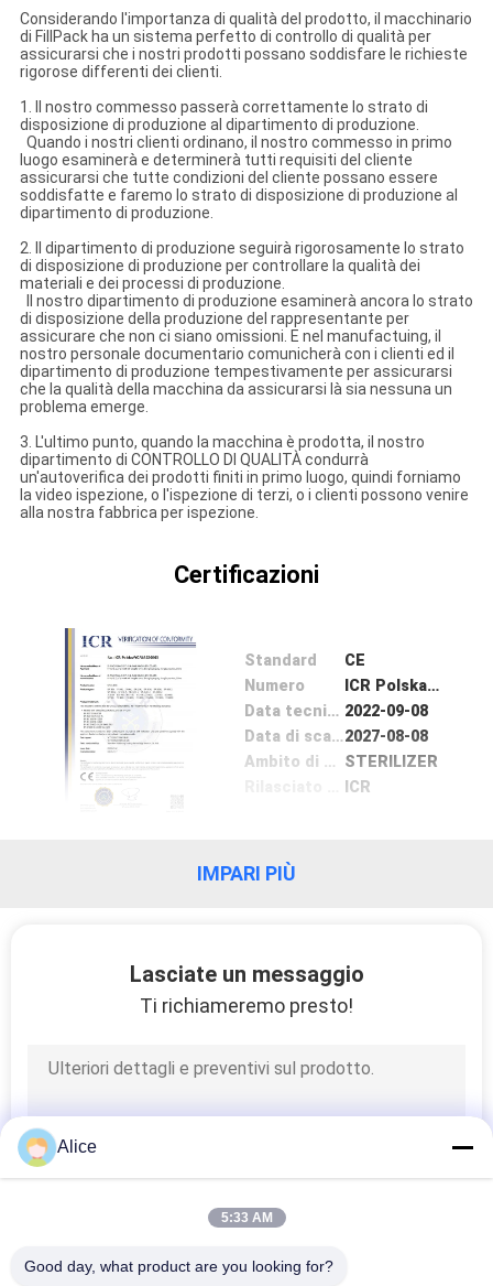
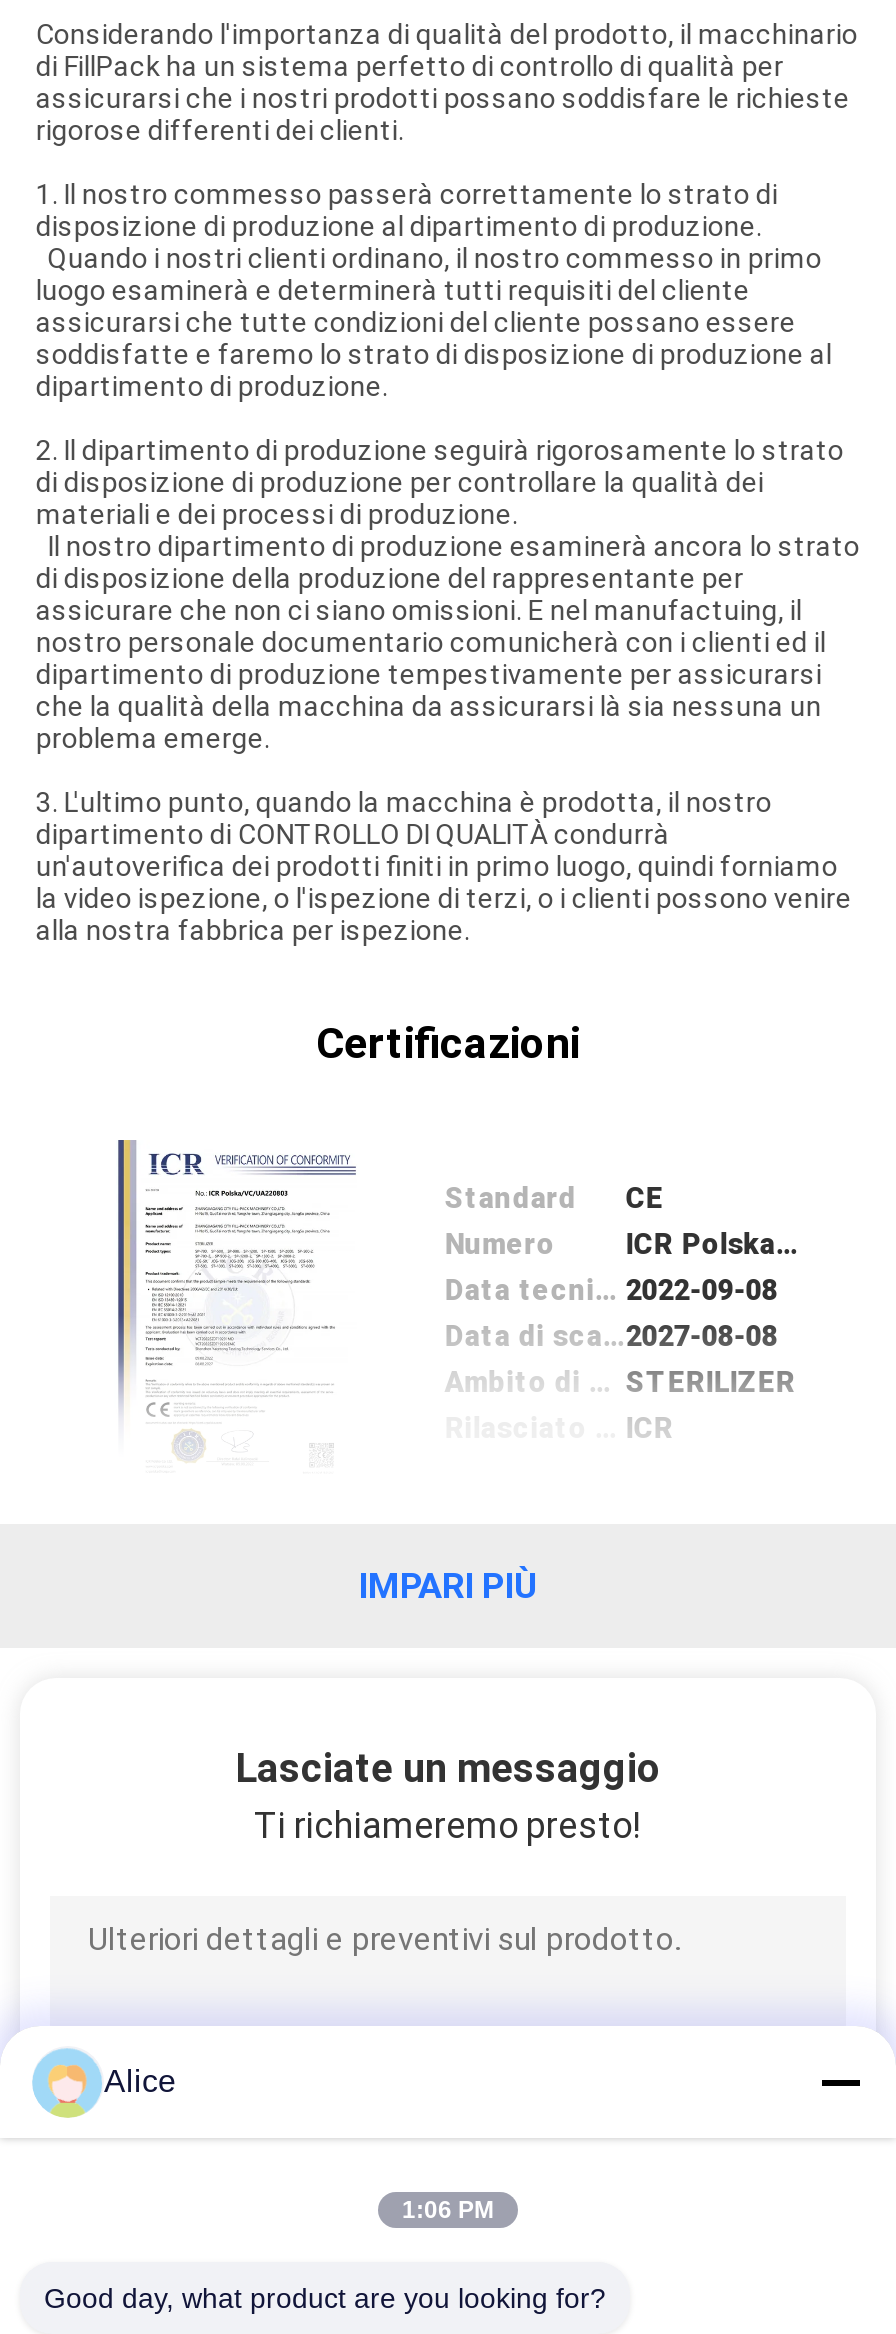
- 5:33 AM
+ 1:06 PM
